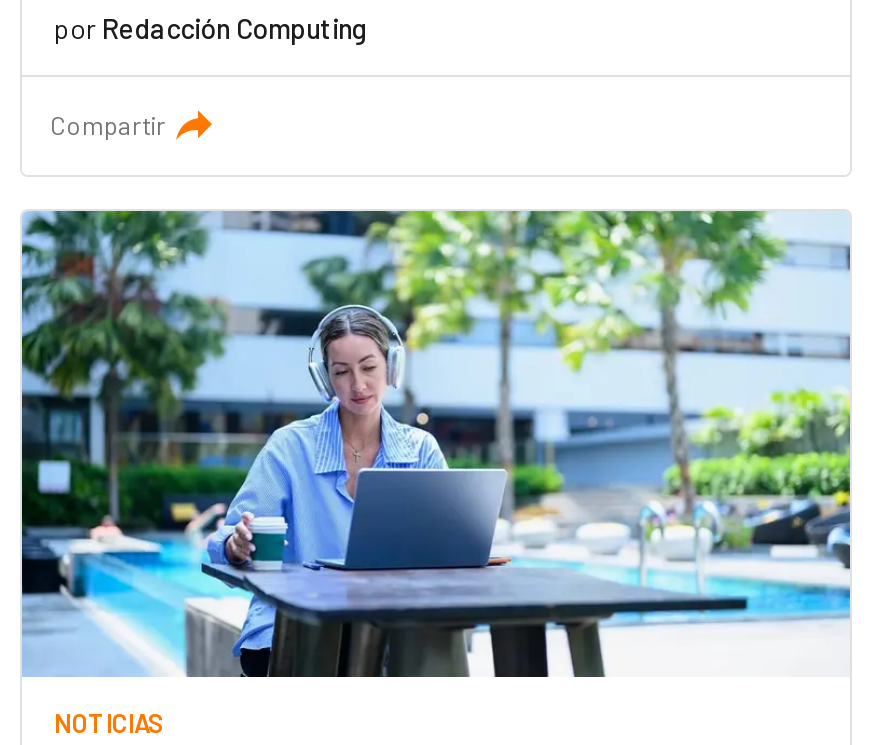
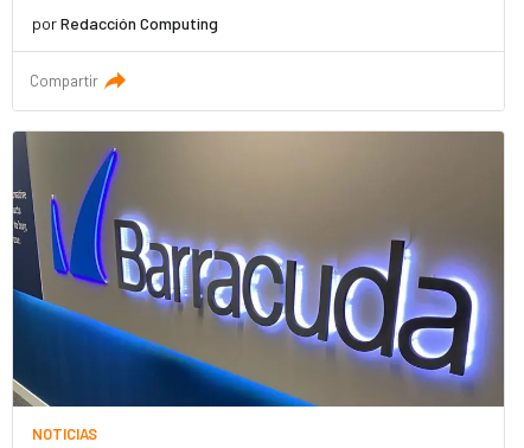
- [image]
+ [image]
